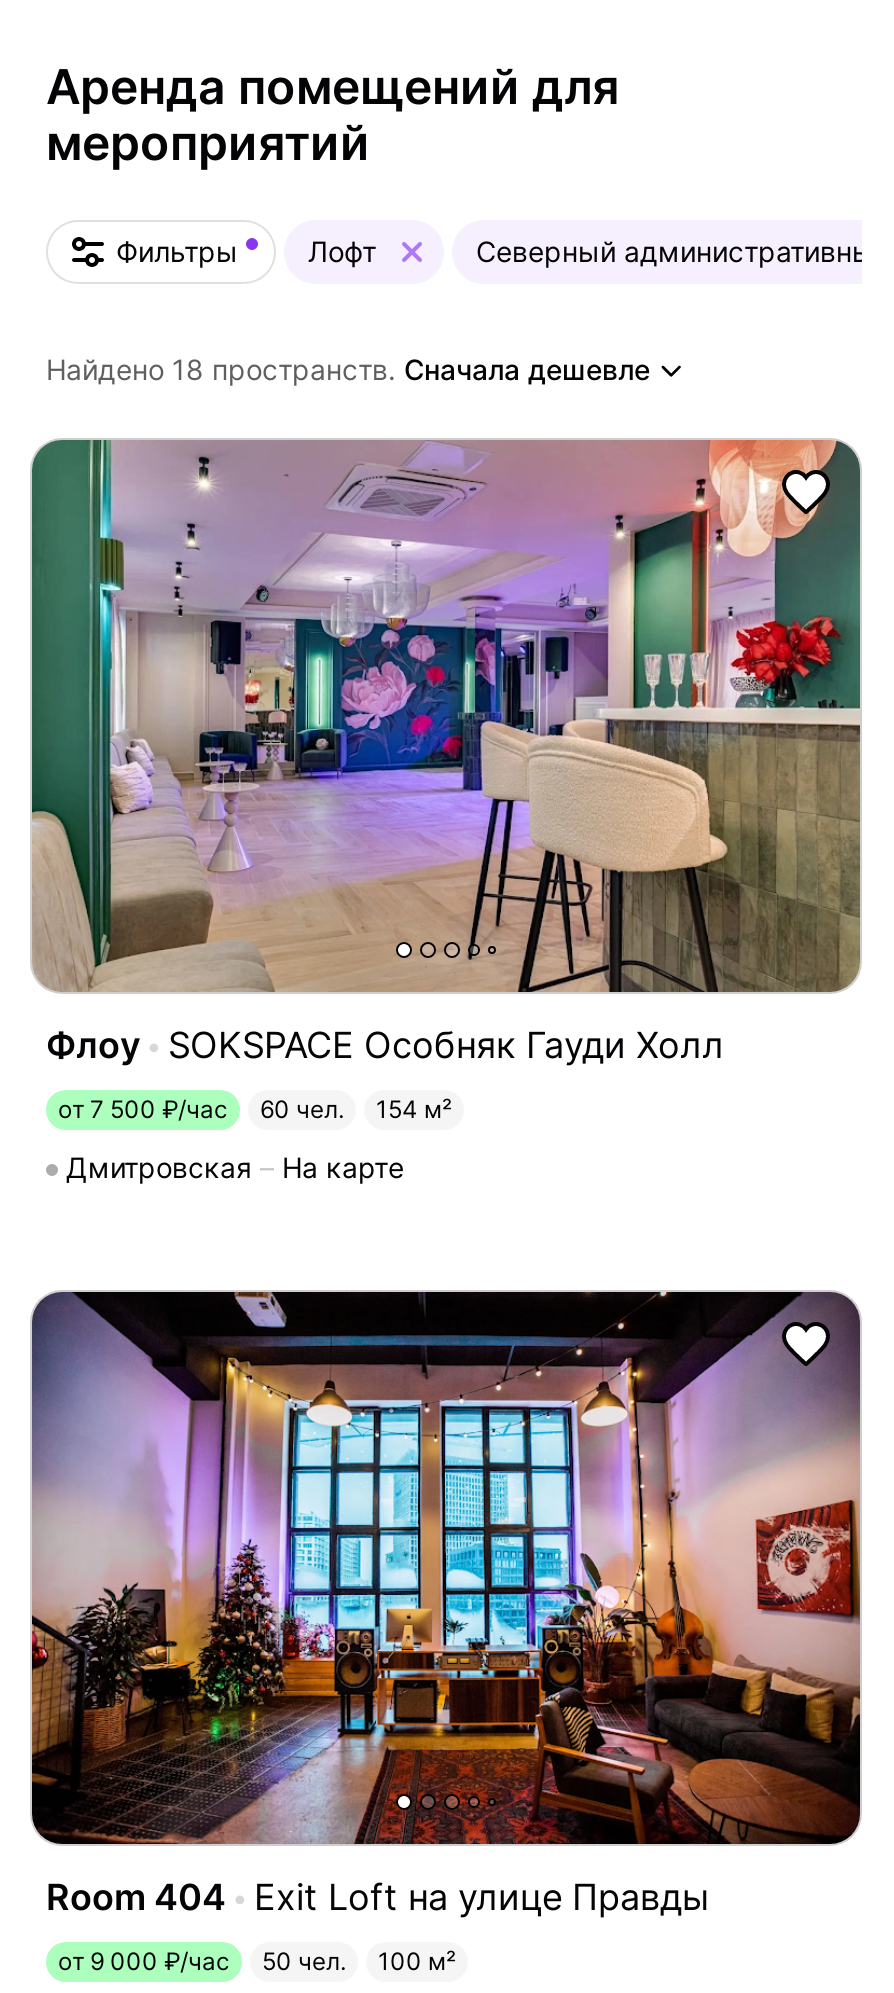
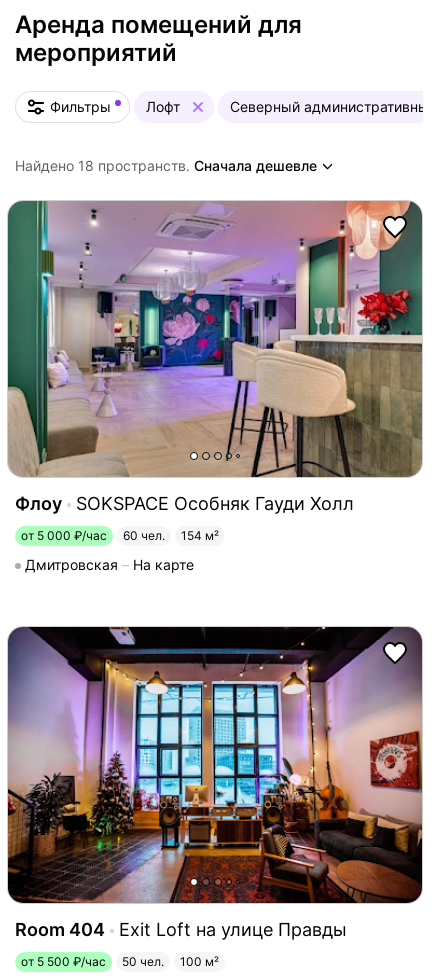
- от 7 500 ₽/час
+ от 5 000 ₽/час

- от 9 000 ₽/час 50 чел. 100 м²
+ от 5 500 ₽/час 50 чел. 100 м²
